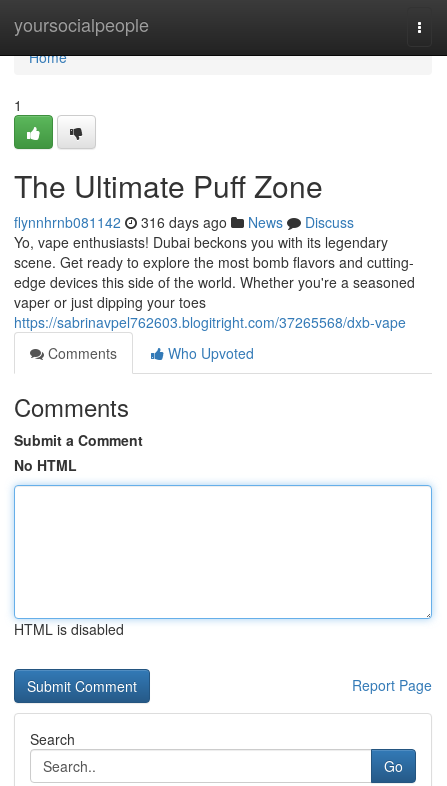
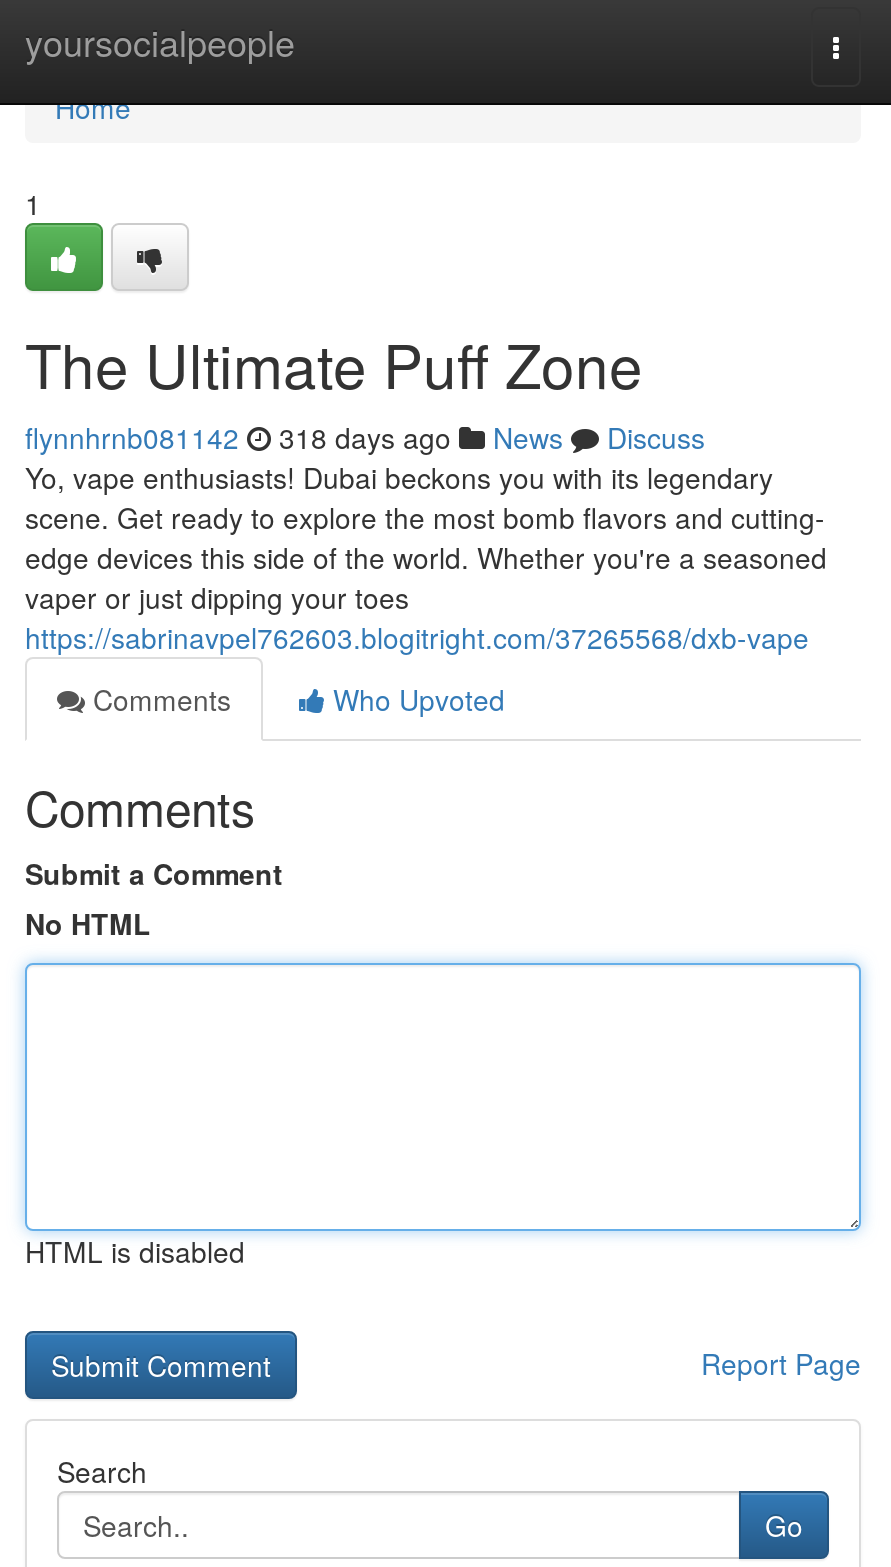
- flynnhrnb081142 316 days ago News Discuss
+ flynnhrnb081142 318 days ago News Discuss
